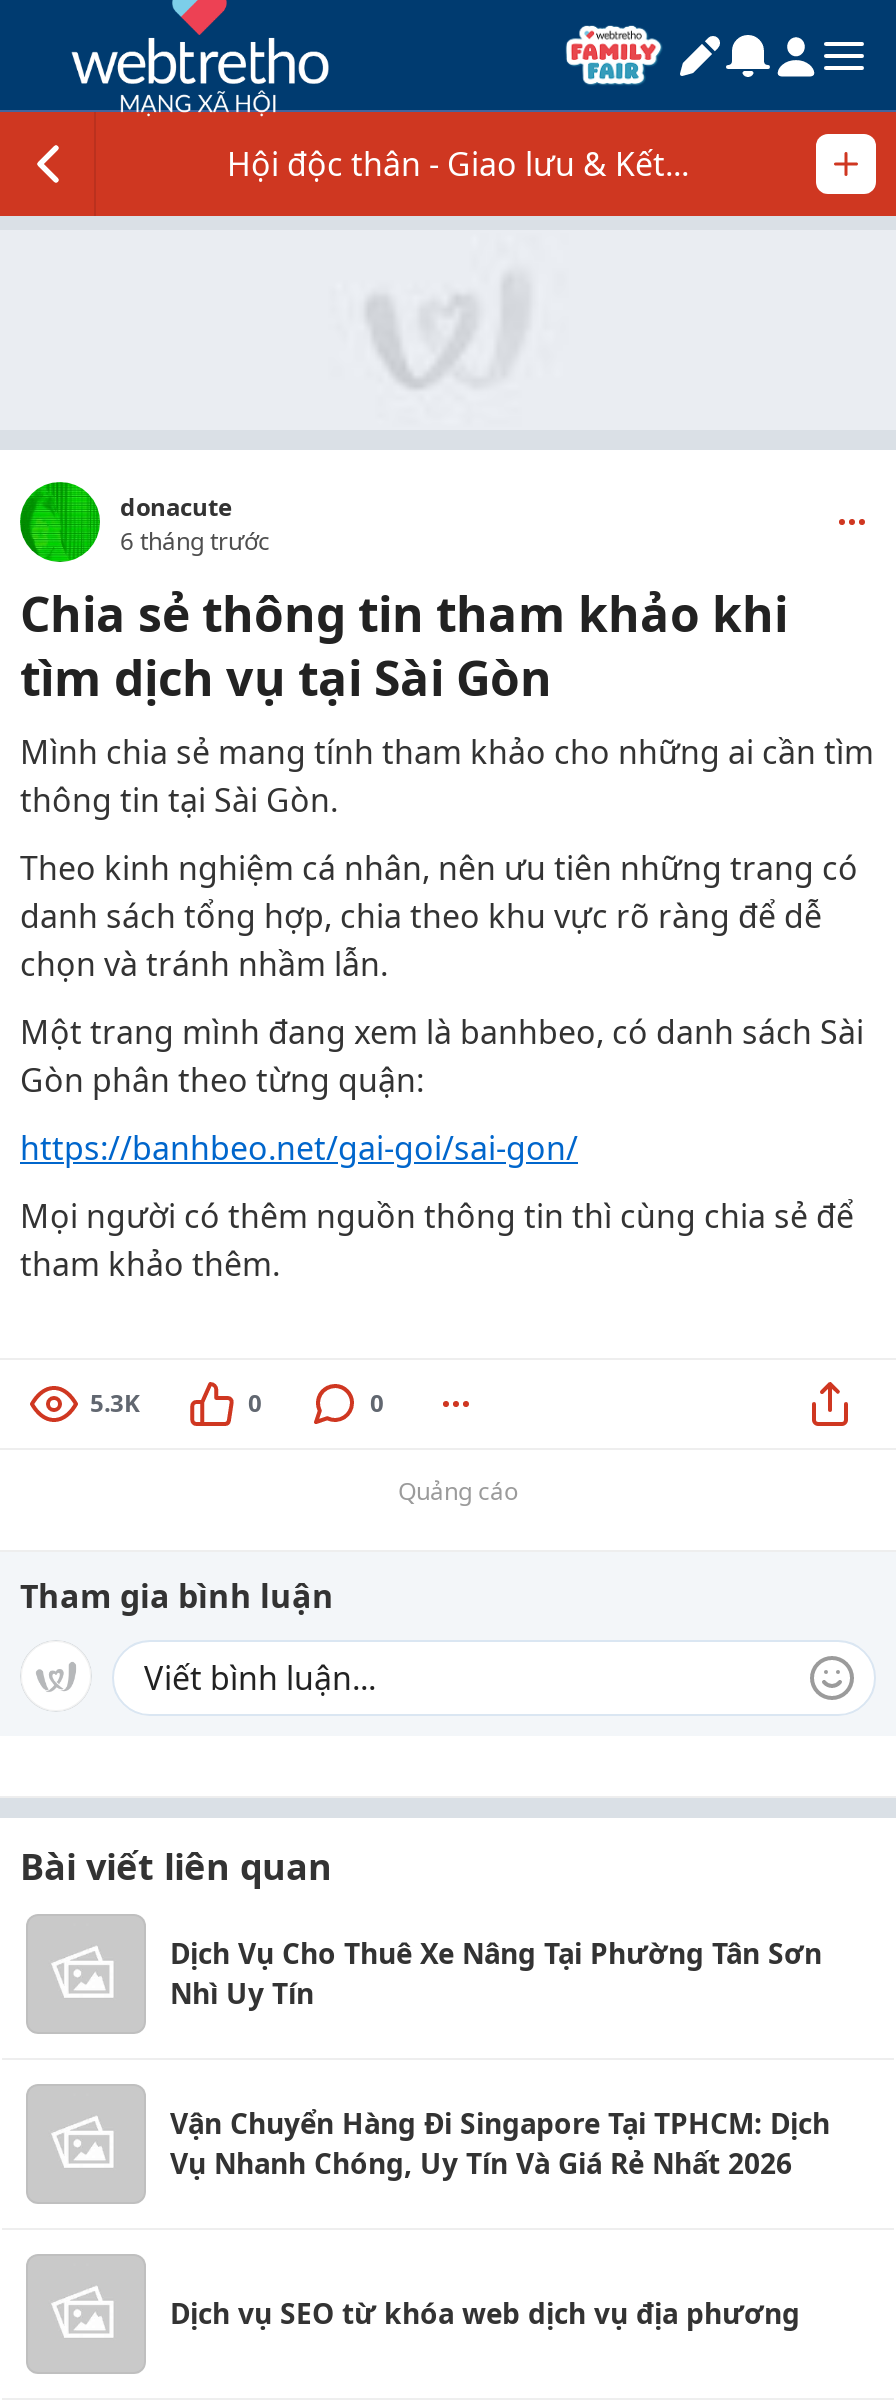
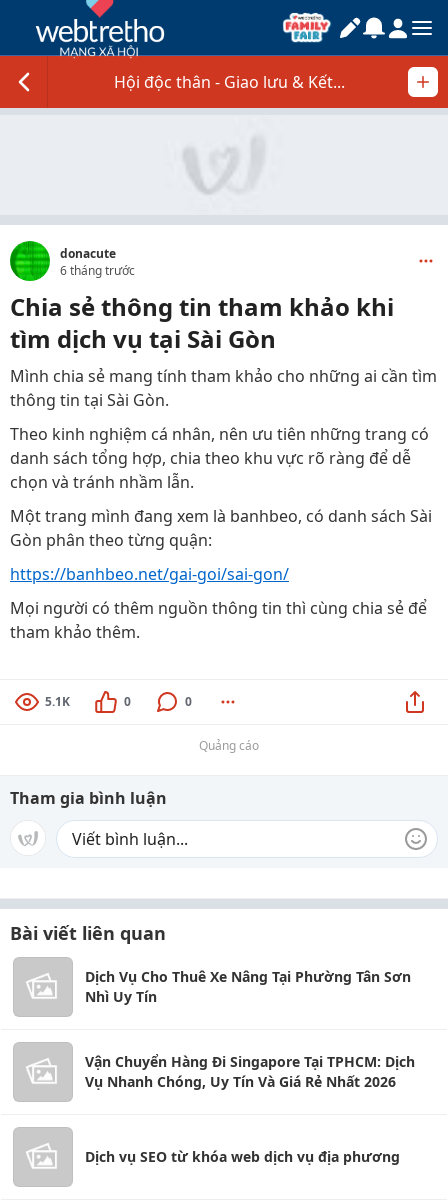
- 5.3K
+ 5.1K
